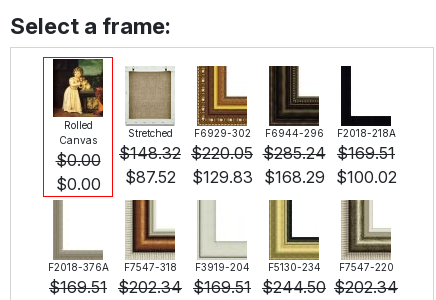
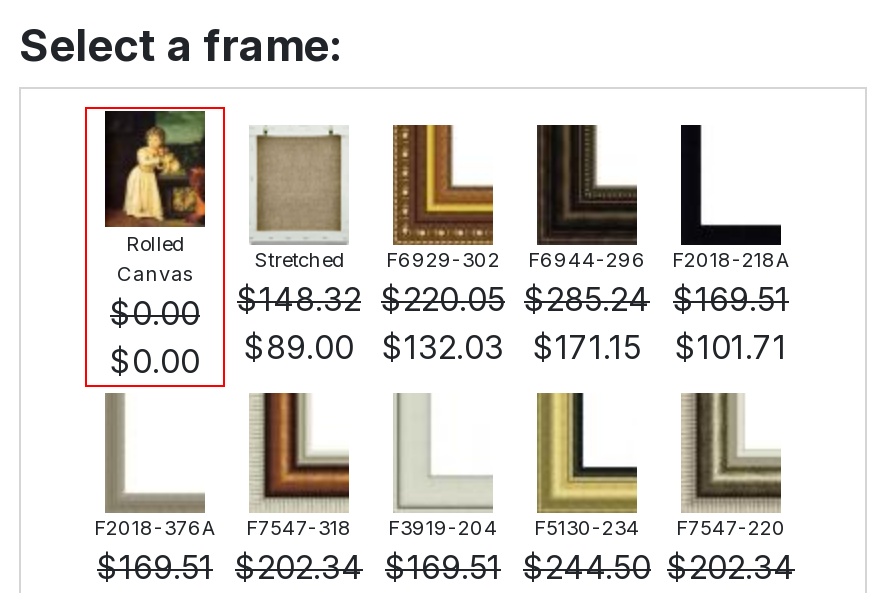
- $87.52
+ $89.00

- $129.83
+ $132.03

- $168.29
+ $171.15

- $100.02
+ $101.71
